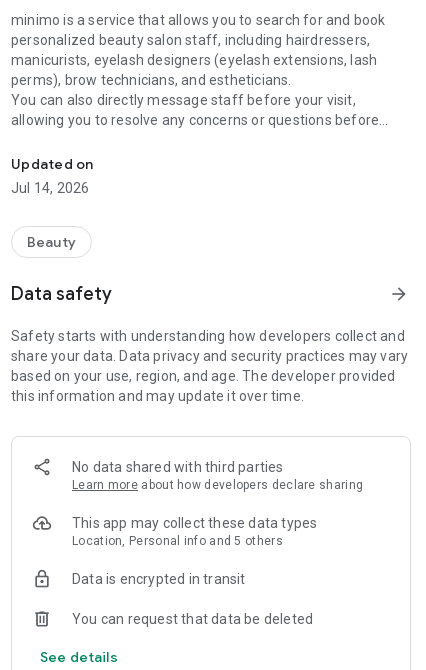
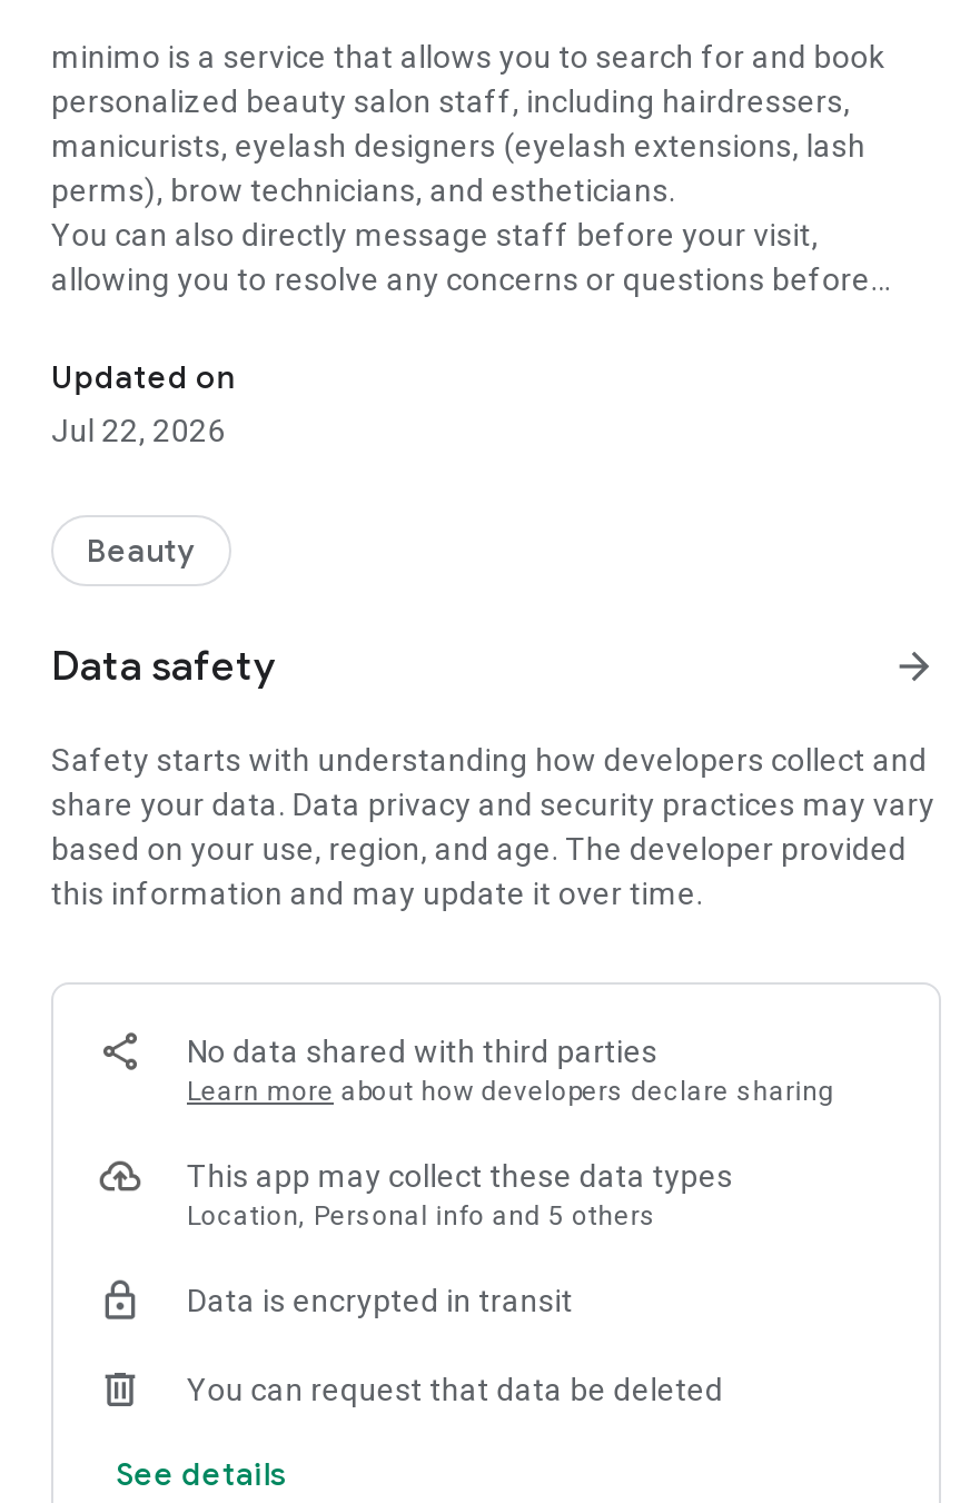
- Jul 14, 2026
+ Jul 22, 2026
